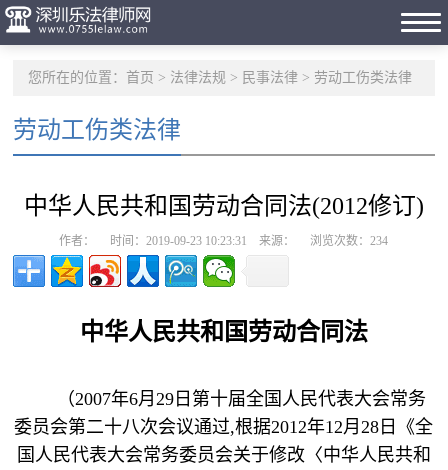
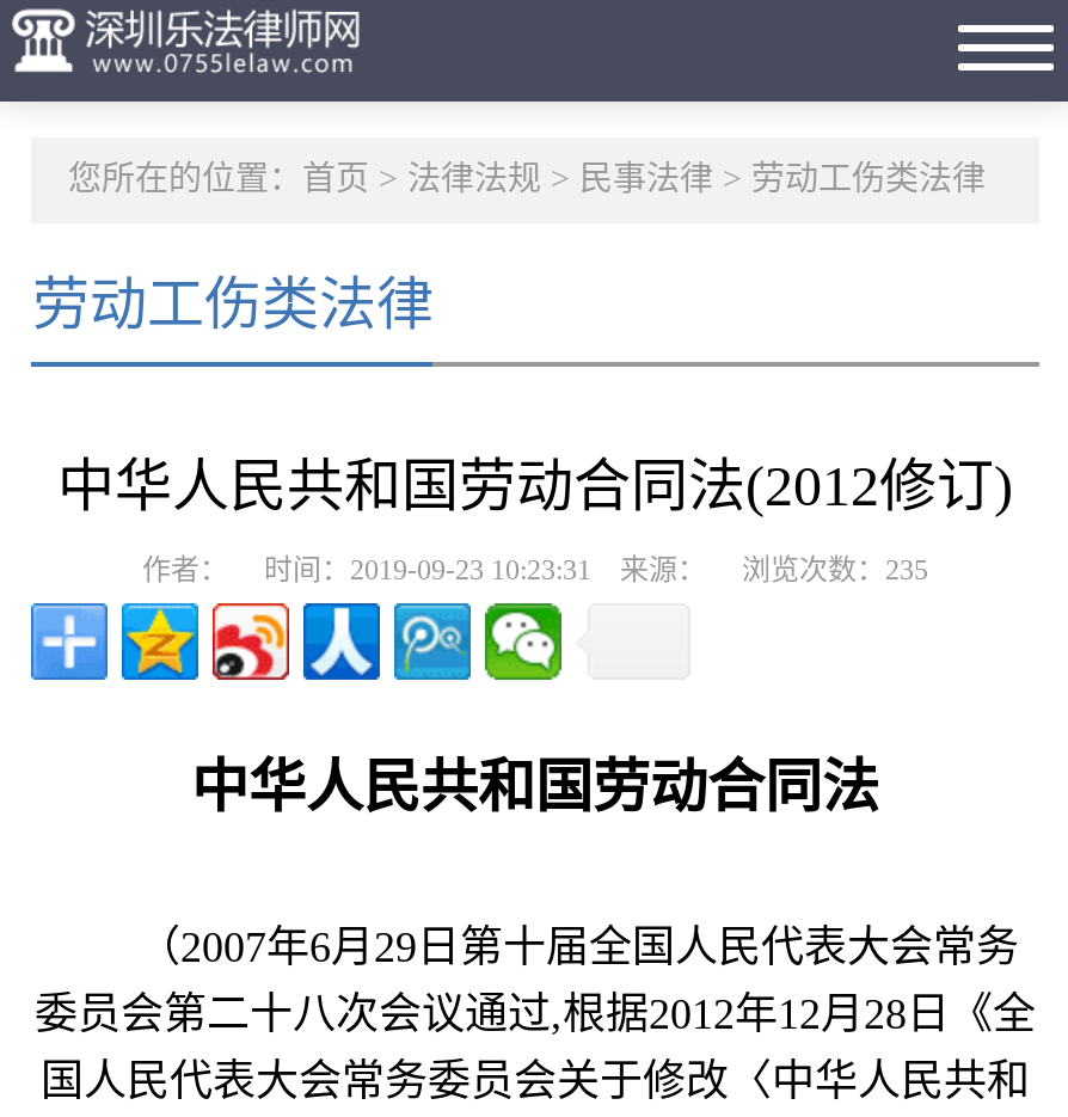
- 作者： 时间：2019-09-23 10:23:31 来源： 浏览次数：234
+ 作者： 时间：2019-09-23 10:23:31 来源： 浏览次数：235
